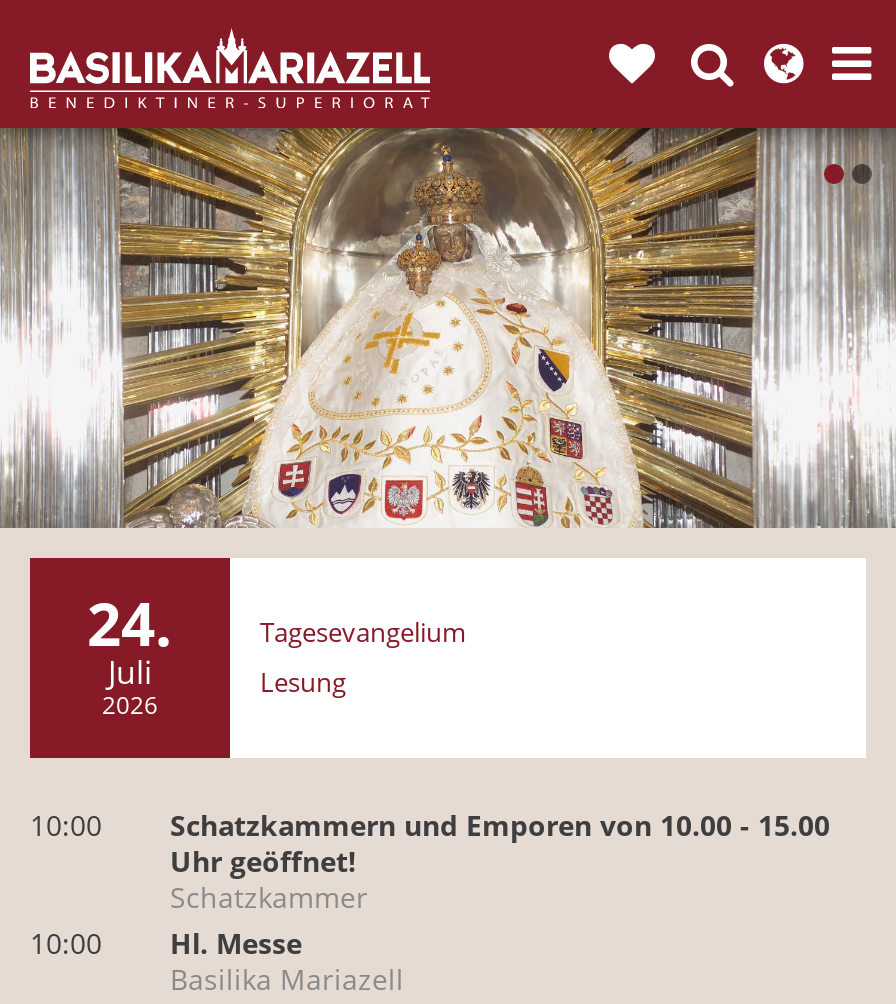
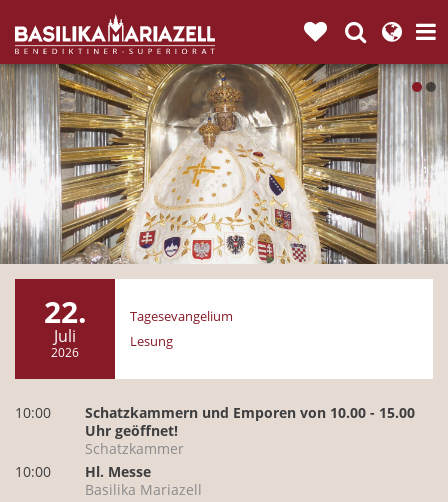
- 24.
+ 22.
